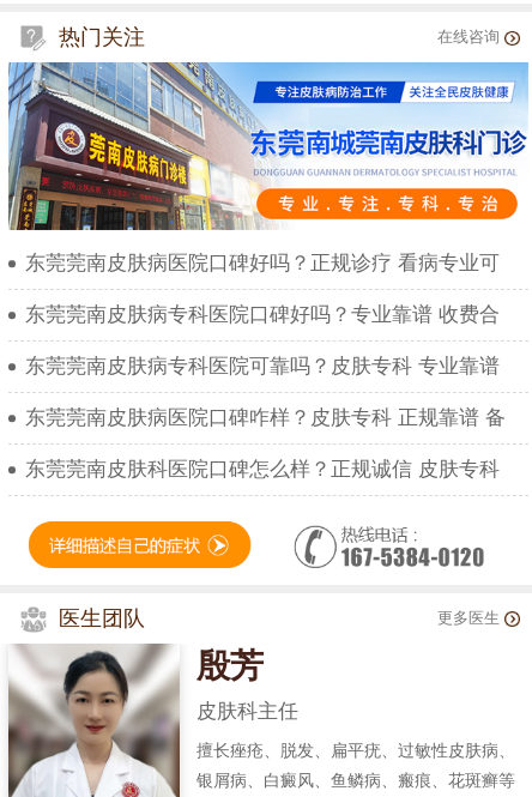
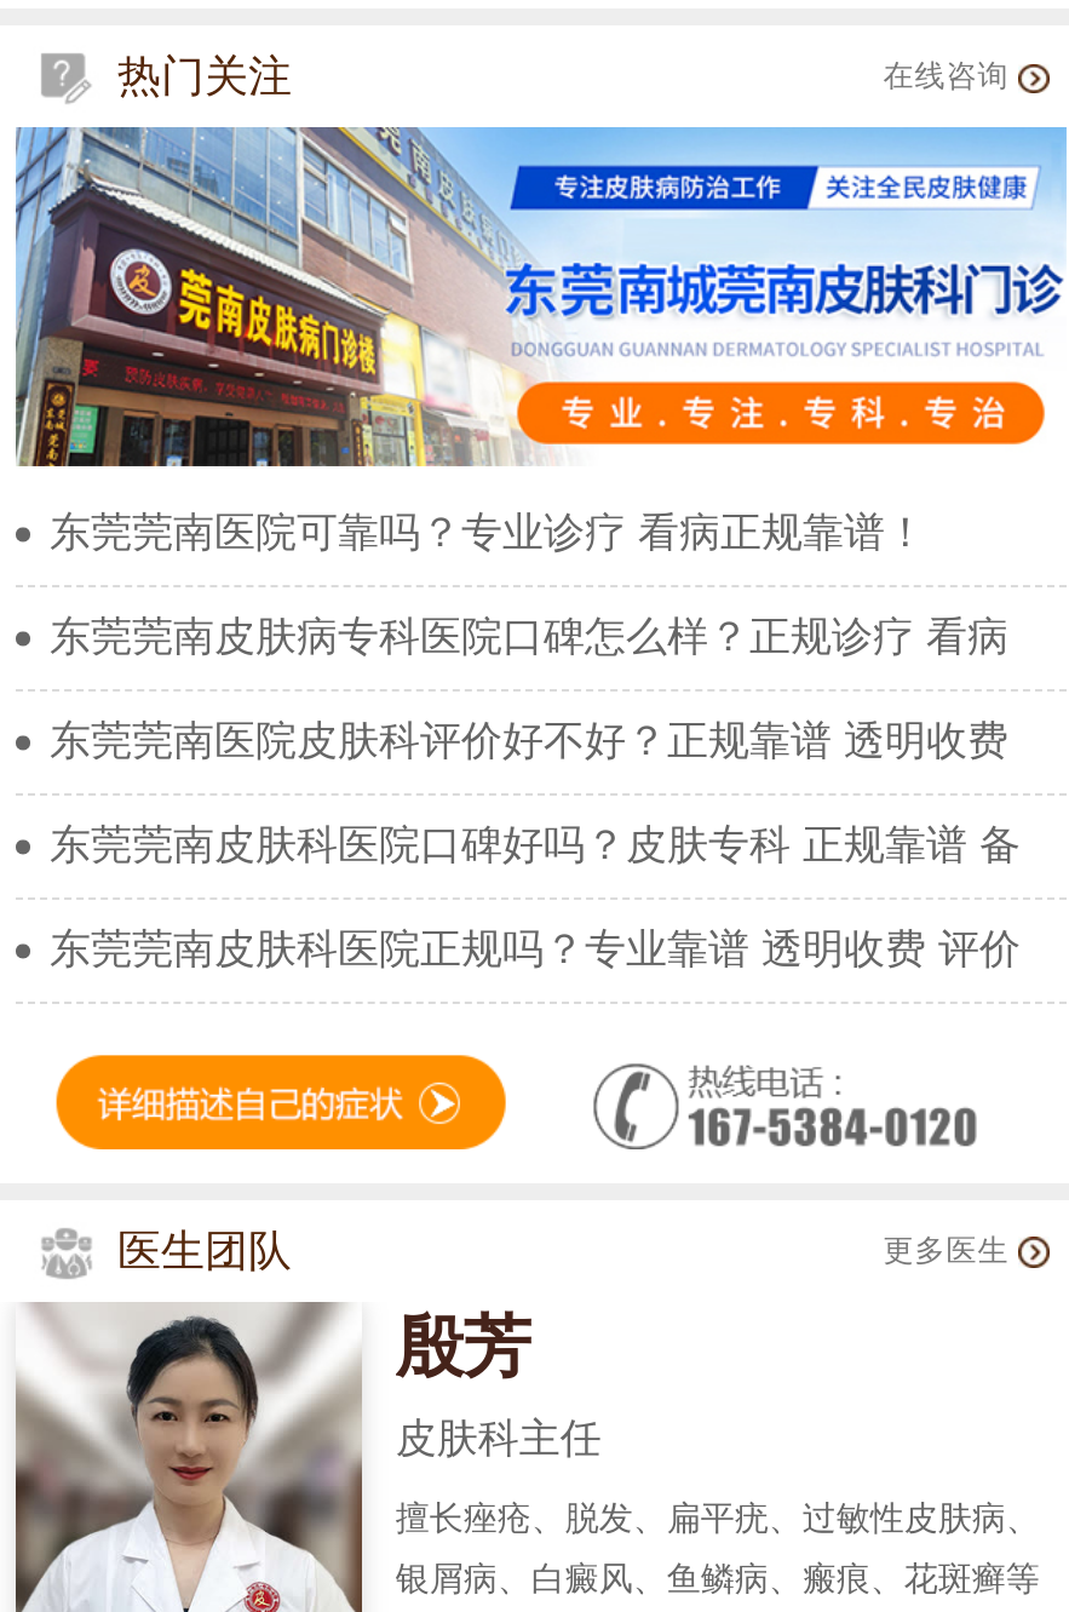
- 东莞莞南皮肤病医院口碑好吗？正规诊疗 看病专业可
+ 东莞莞南医院可靠吗？专业诊疗 看病正规靠谱！

- 东莞莞南皮肤病专科医院口碑好吗？专业靠谱 收费合
+ 东莞莞南皮肤病专科医院口碑怎么样？正规诊疗 看病

- 东莞莞南皮肤病专科医院可靠吗？皮肤专科 专业靠谱
+ 东莞莞南医院皮肤科评价好不好？正规靠谱 透明收费

- 东莞莞南皮肤病医院口碑咋样？皮肤专科 正规靠谱 备
+ 东莞莞南皮肤科医院口碑好吗？皮肤专科 正规靠谱 备

- 东莞莞南皮肤科医院口碑怎么样？正规诚信 皮肤专科
+ 东莞莞南皮肤科医院正规吗？专业靠谱 透明收费 评价
